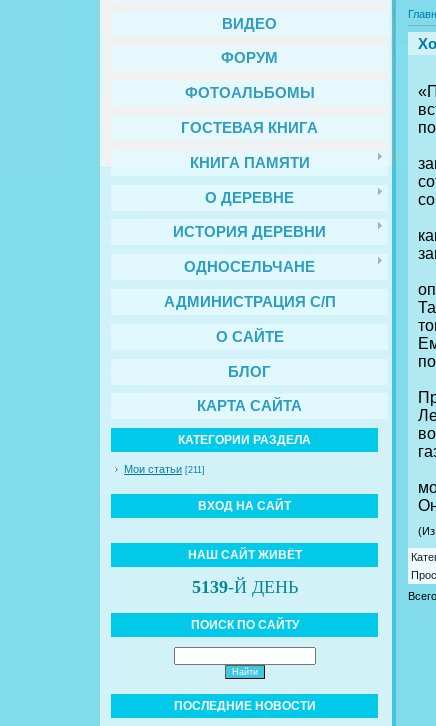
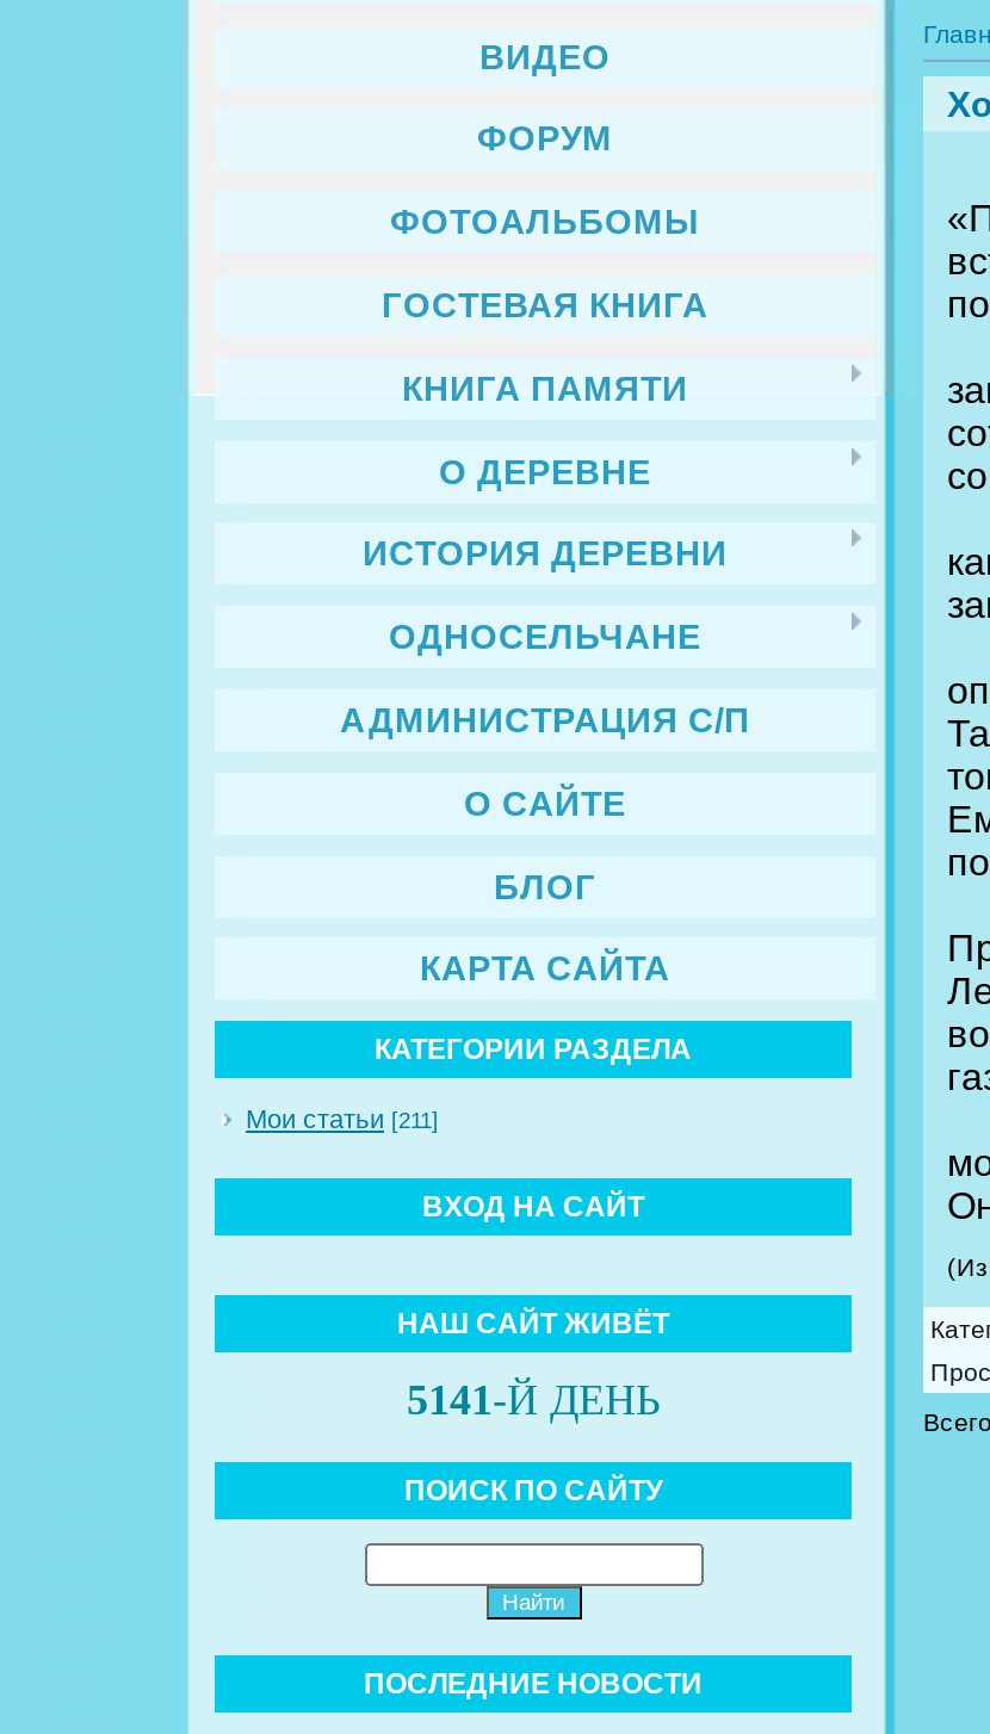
- 5139-Й ДЕНЬ
+ 5141-Й ДЕНЬ
